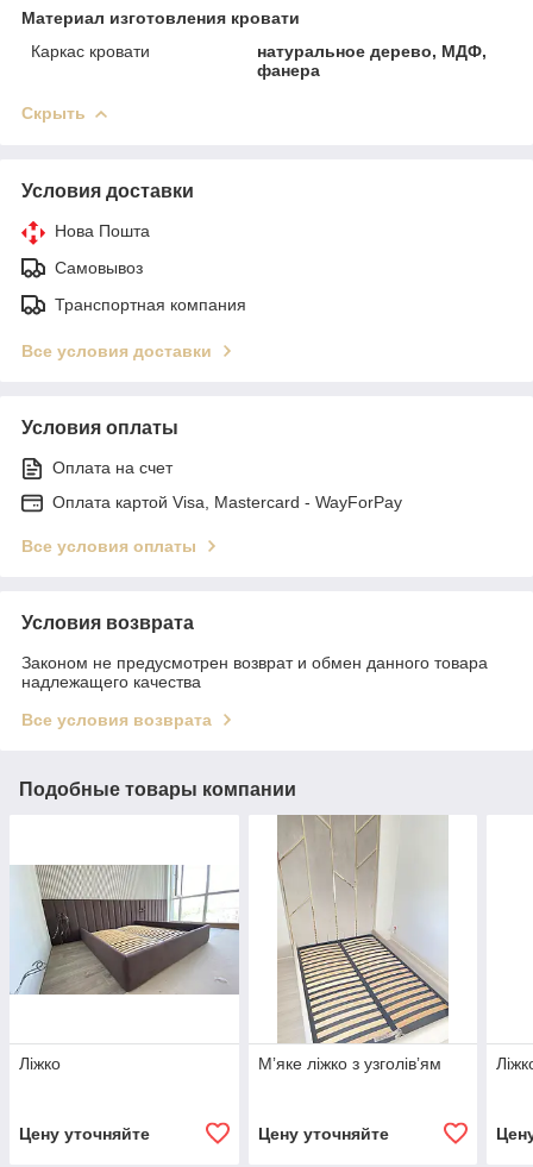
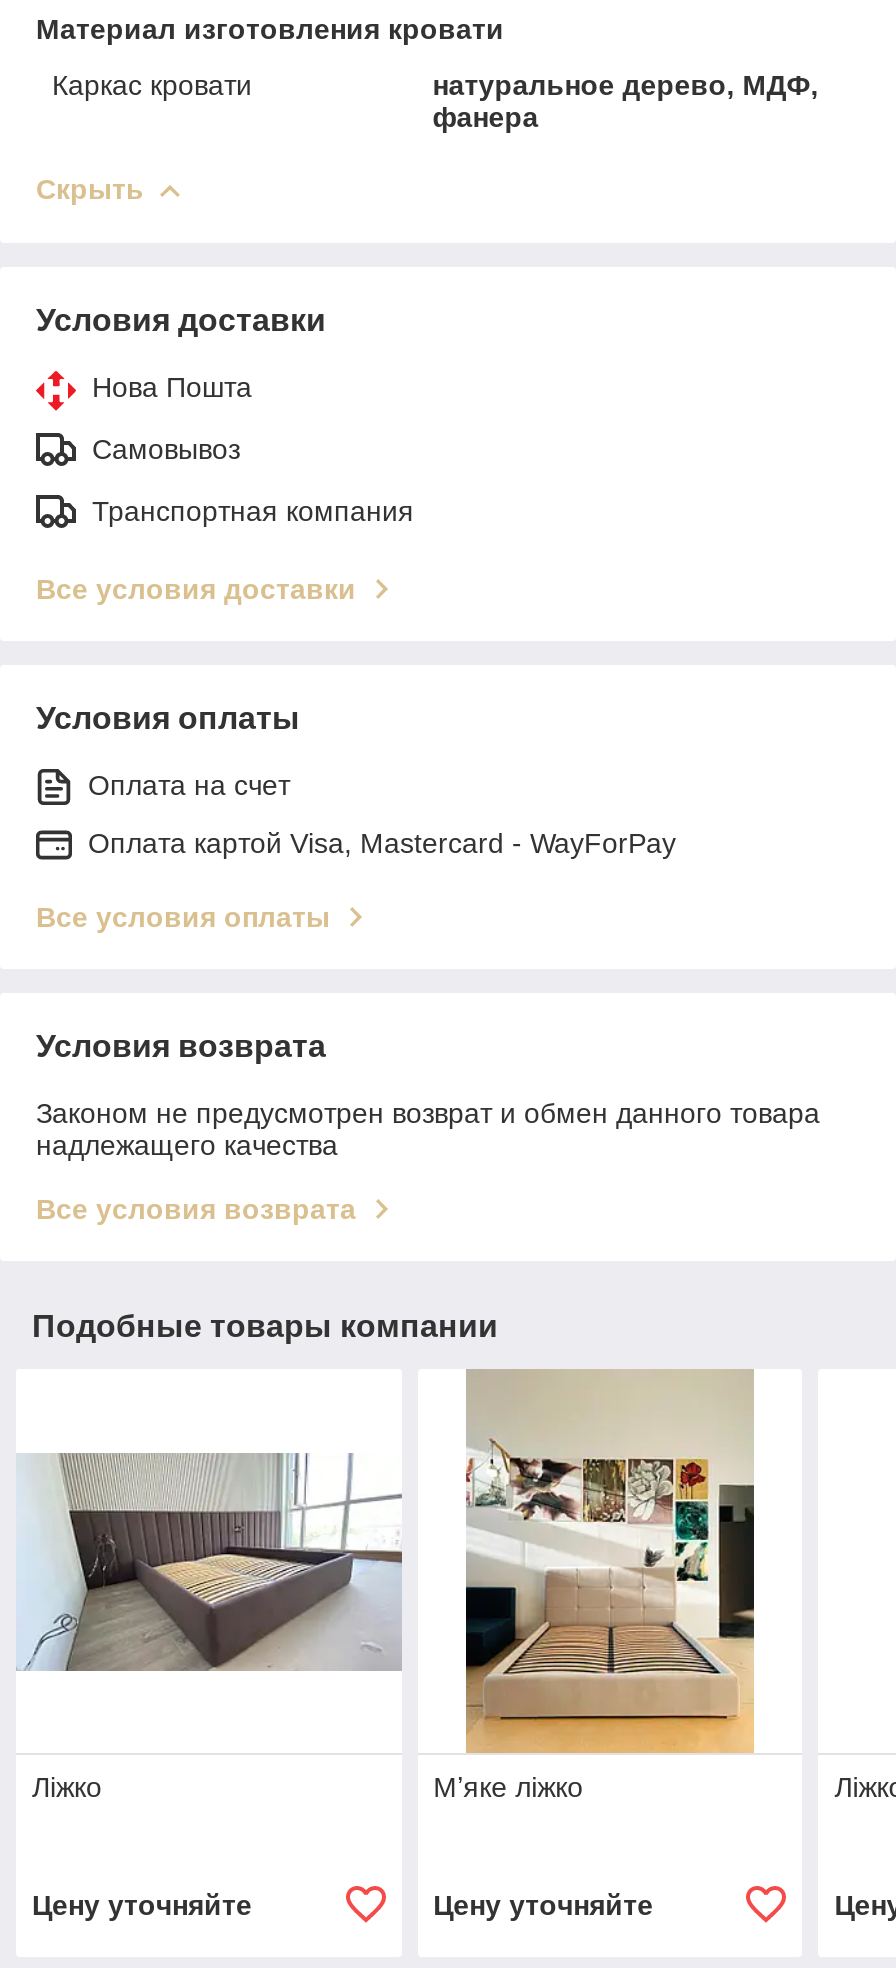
- [image]
- Мʼяке ліжко з узголівʼям
+ [image]
+ Мʼяке ліжко
